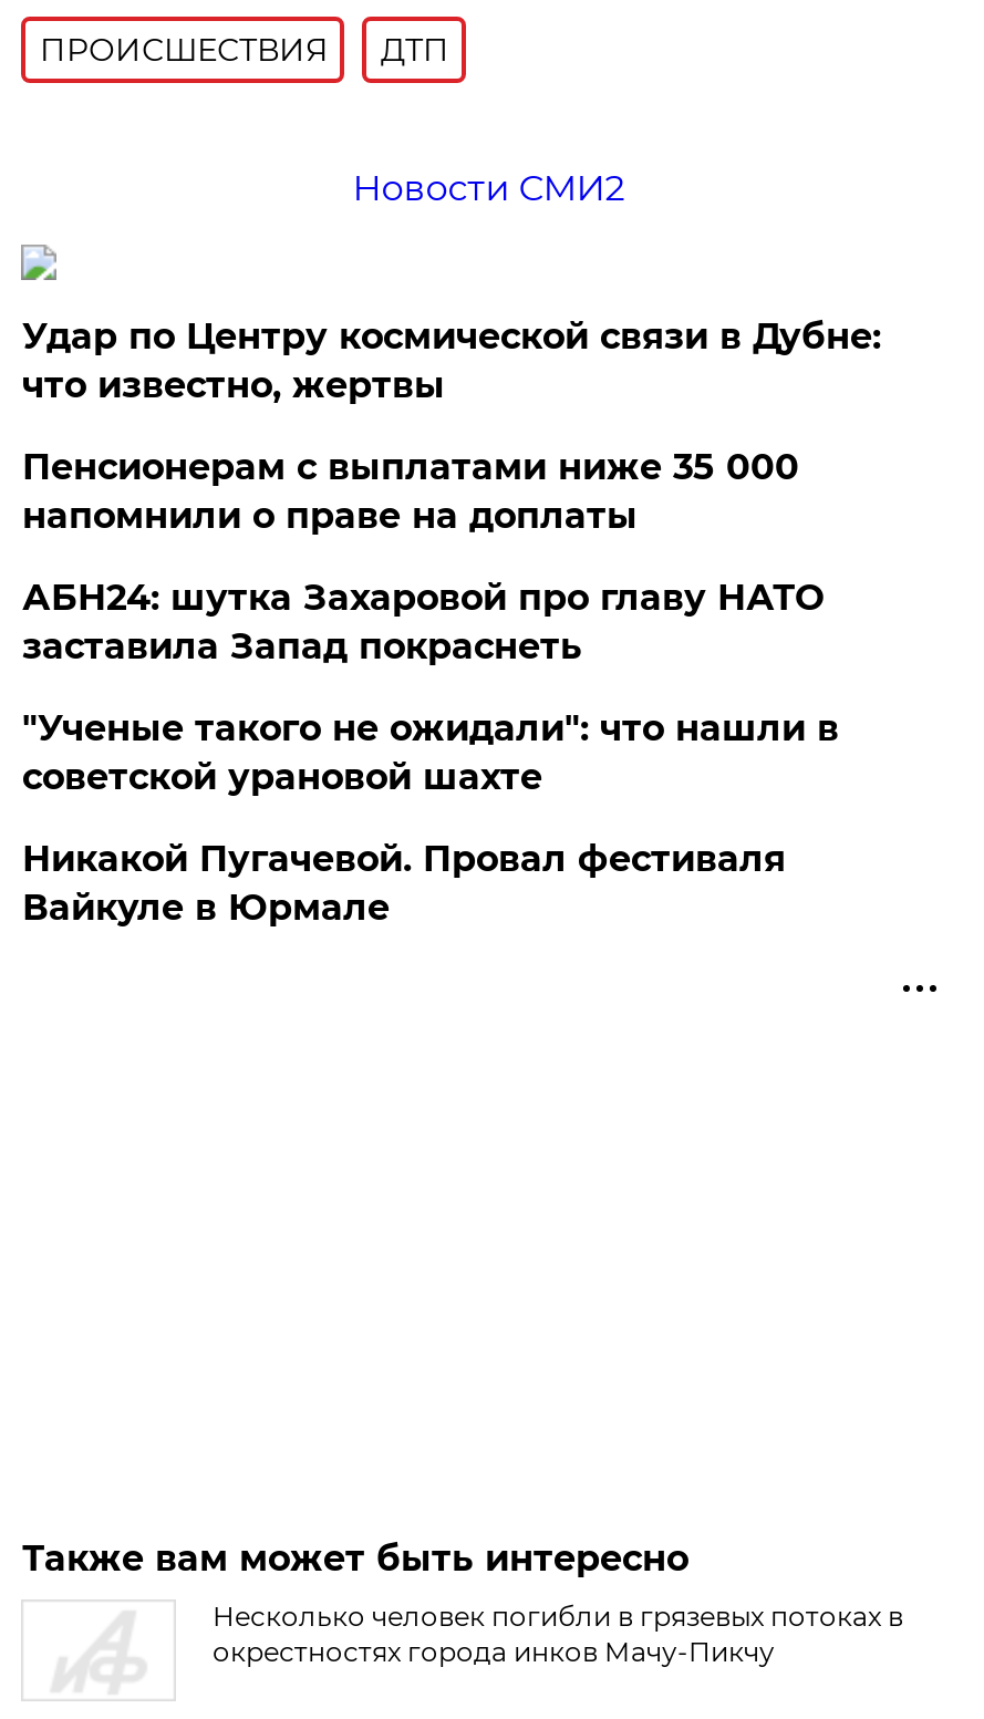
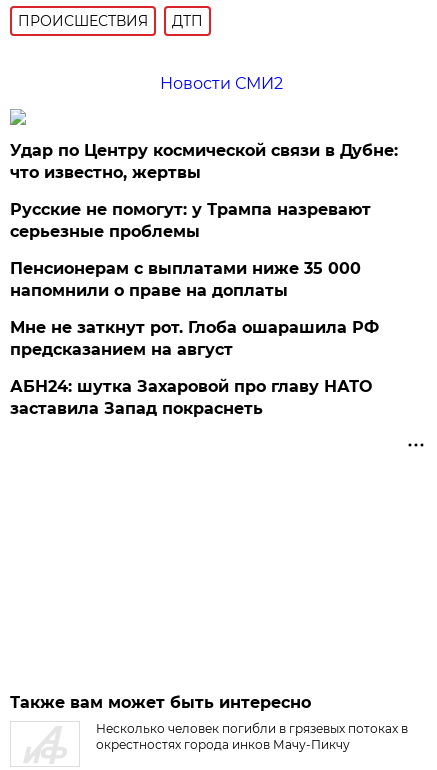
+ Русские не помогут: у Трампа назревают
+ серьезные проблемы

moved down: Пенсионерам с выплатами ниже 35 000 | напомнили о праве на доплаты

+ Мне не заткнут рот. Глоба ошарашила РФ
+ предсказанием на август

moved down: АБН24: шутка Захаровой про главу НАТО | заставила Запад покраснеть

- "Ученые такого не ожидали": что нашли в
- советской урановой шахте
- Никакой Пугачевой. Провал фестиваля
- Вайкуле в Юрмале
